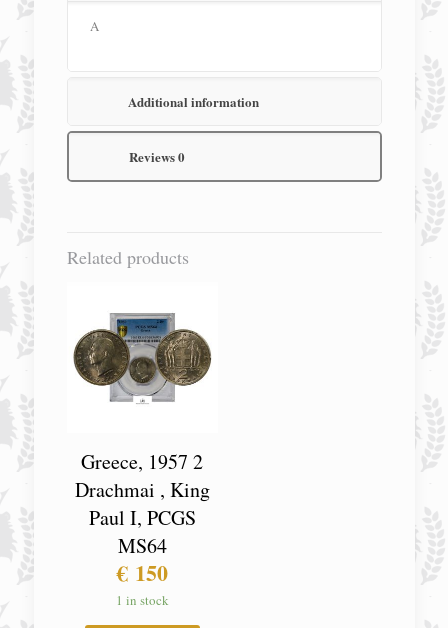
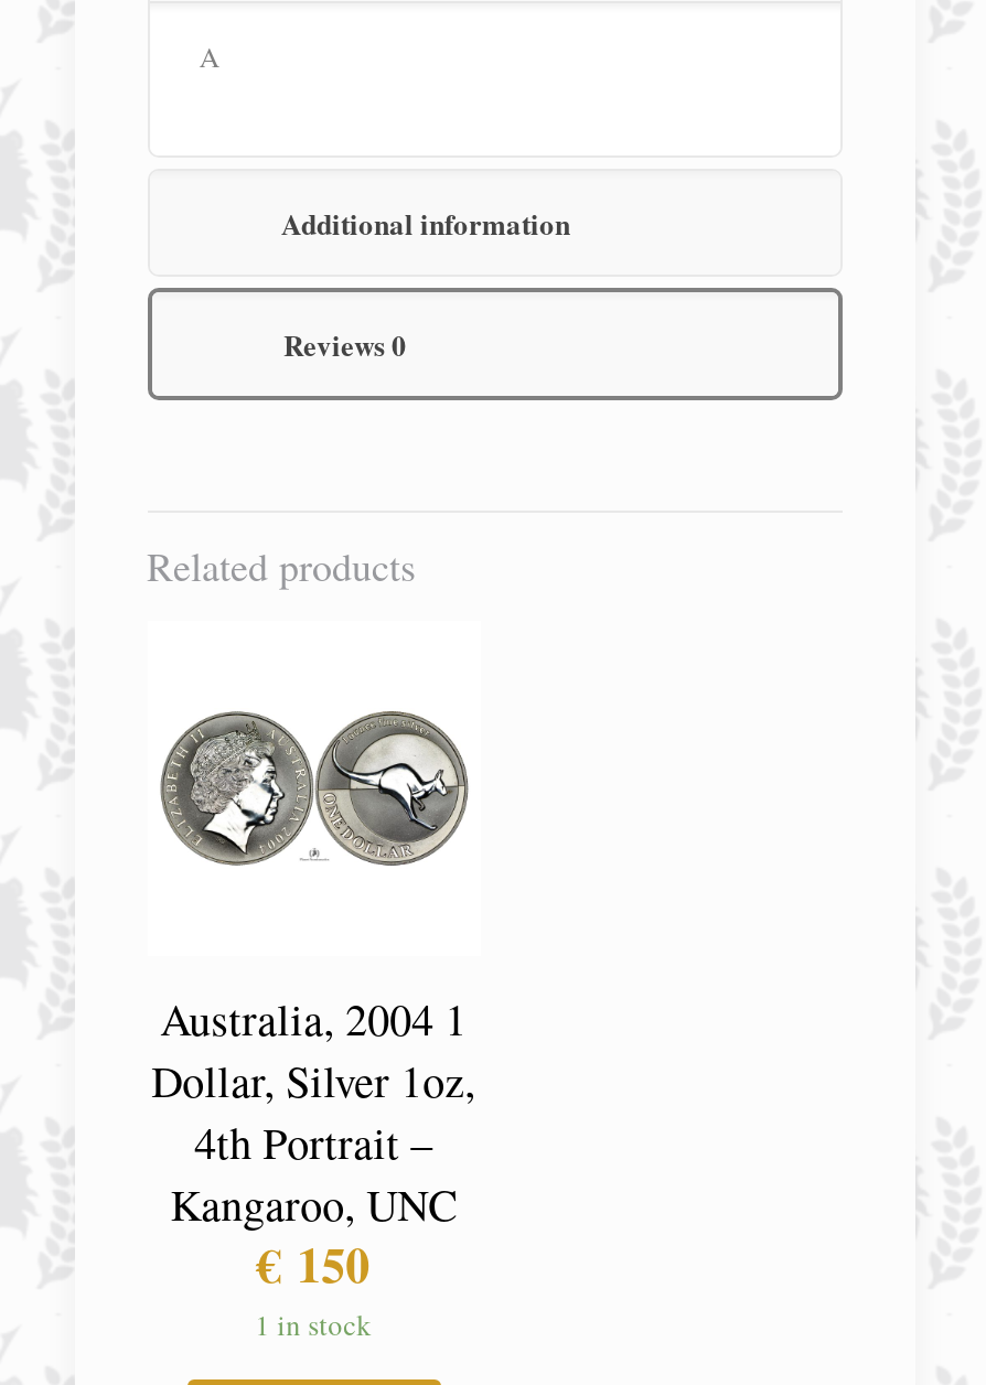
- [image]
+ [image]

- Greece, 1957 2
- Drachmai , King
- Paul I, PCGS
- MS64
+ Australia, 2004 1
+ Dollar, Silver 1oz,
+ 4th Portrait –
+ Kangaroo, UNC
